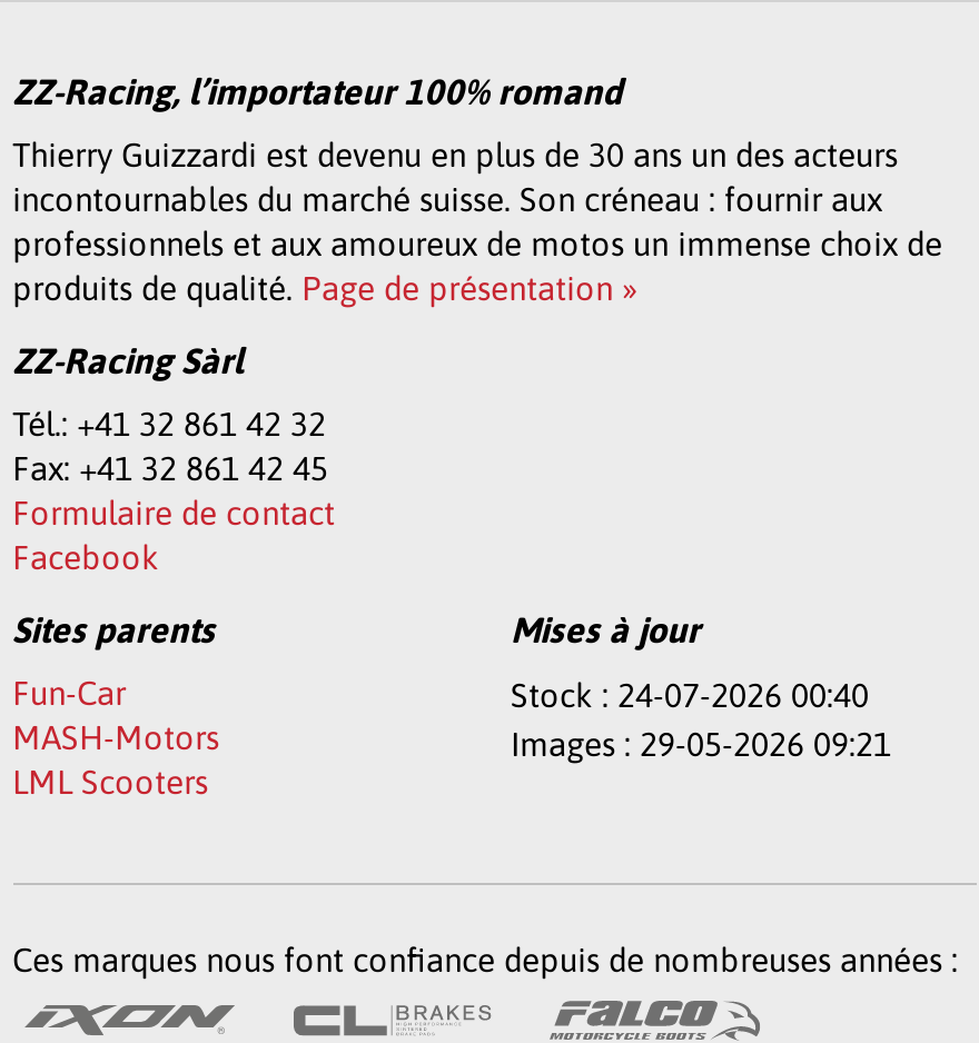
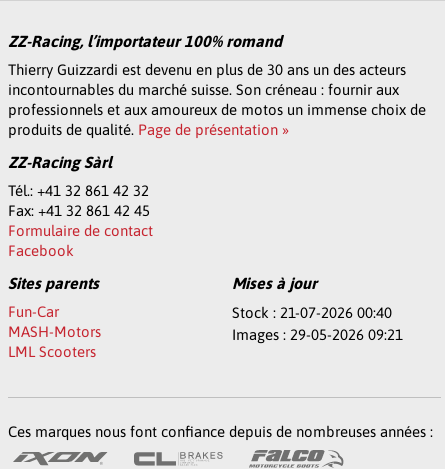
- Stock : 24-07-2026 00:40
+ Stock : 21-07-2026 00:40
